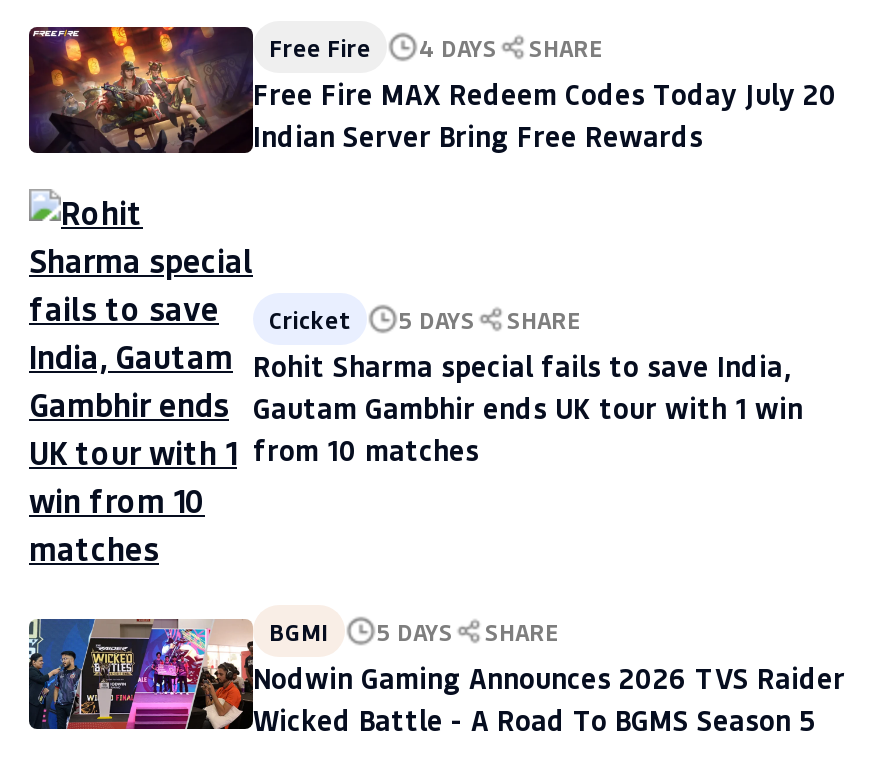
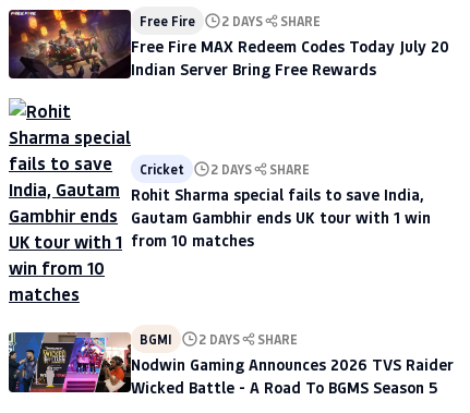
- Free Fire 4 DAYS SHARE
+ Free Fire 2 DAYS SHARE

- Cricket 5 DAYS SHARE
+ Cricket 2 DAYS SHARE

- BGMI 5 DAYS SHARE
+ BGMI 2 DAYS SHARE
